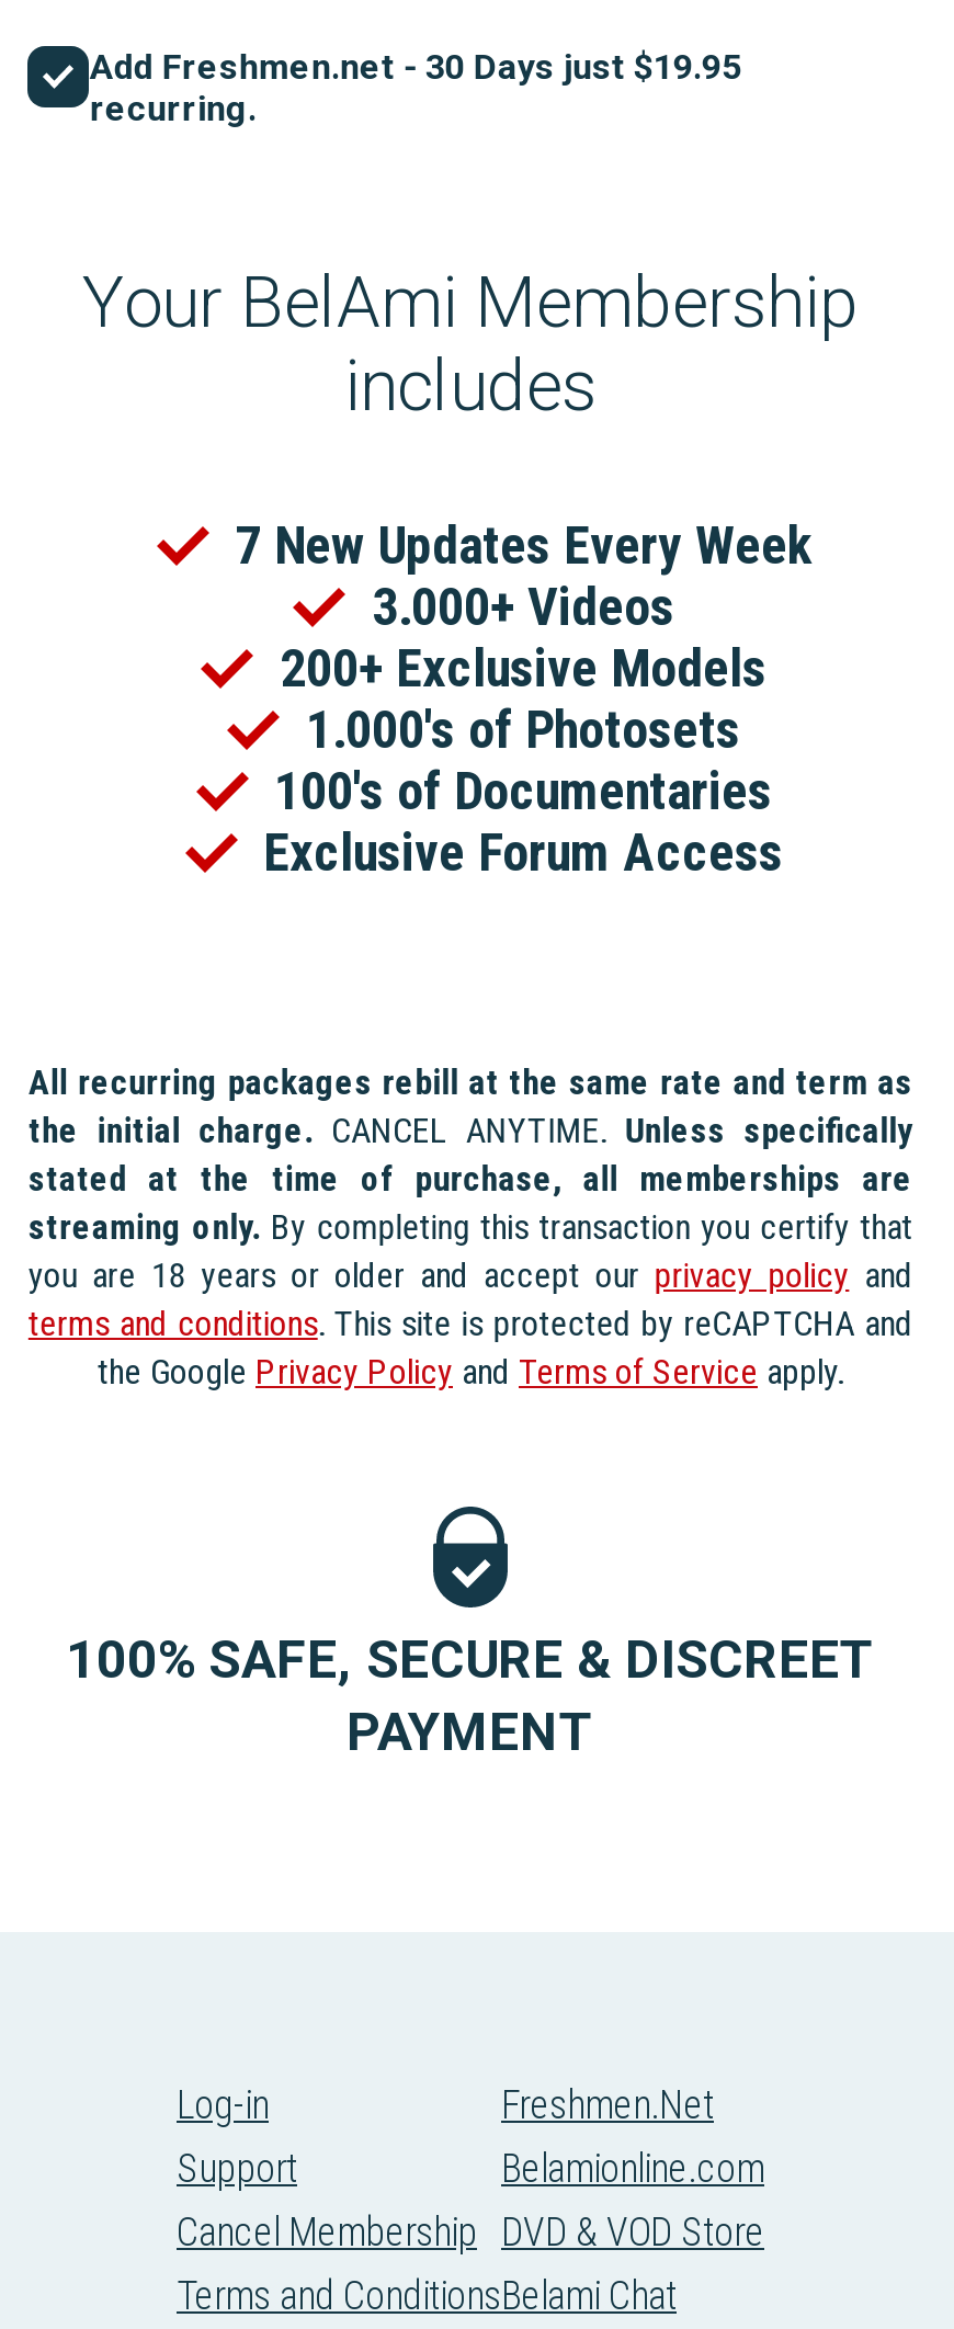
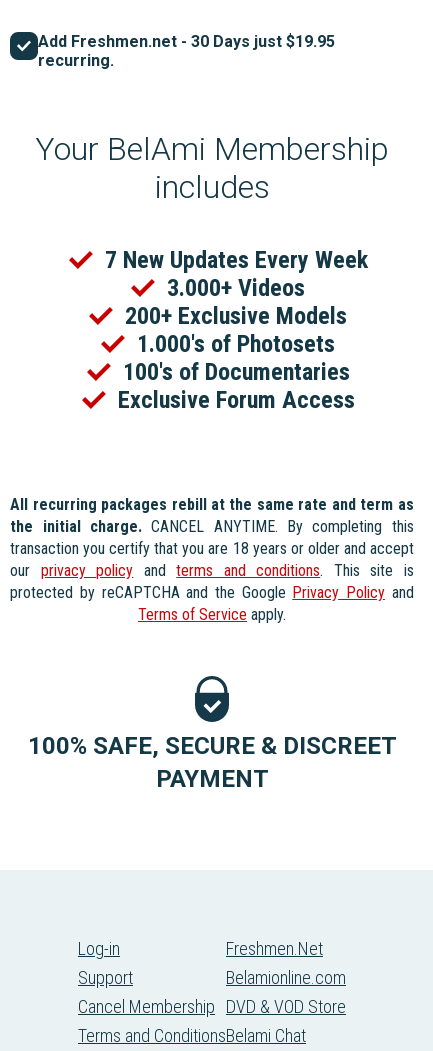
- the initial charge. CANCEL ANYTIME. Unless specifically
- stated at the time of purchase, all memberships are
- streaming only. By completing this transaction you certify that
- you are 18 years or older and accept our privacy policy and
- terms and conditions. This site is protected by reCAPTCHA and
- the Google Privacy Policy and Terms of Service apply.
+ the initial charge. CANCEL ANYTIME. By completing this
+ transaction you certify that you are 18 years or older and accept
+ our privacy policy and terms and conditions. This site is
+ protected by reCAPTCHA and the Google Privacy Policy and
+ Terms of Service apply.
